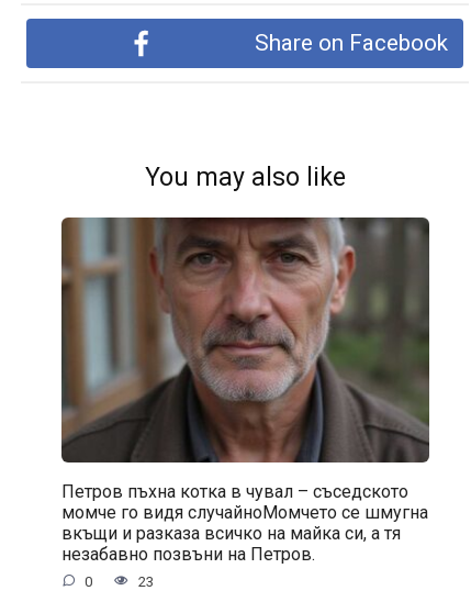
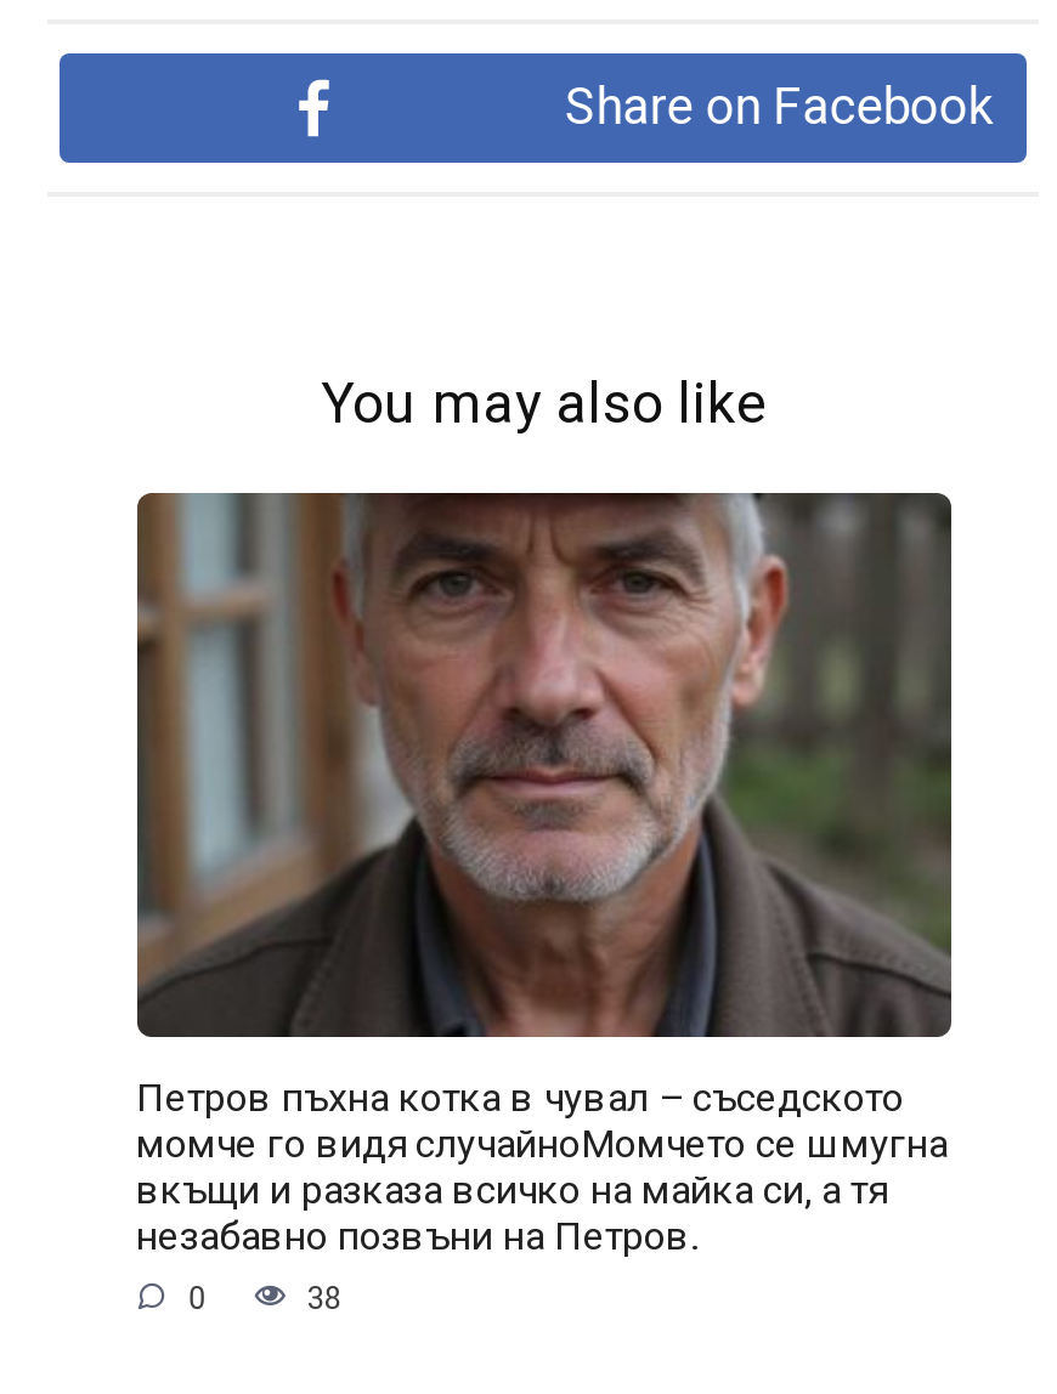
- 23
+ 38
